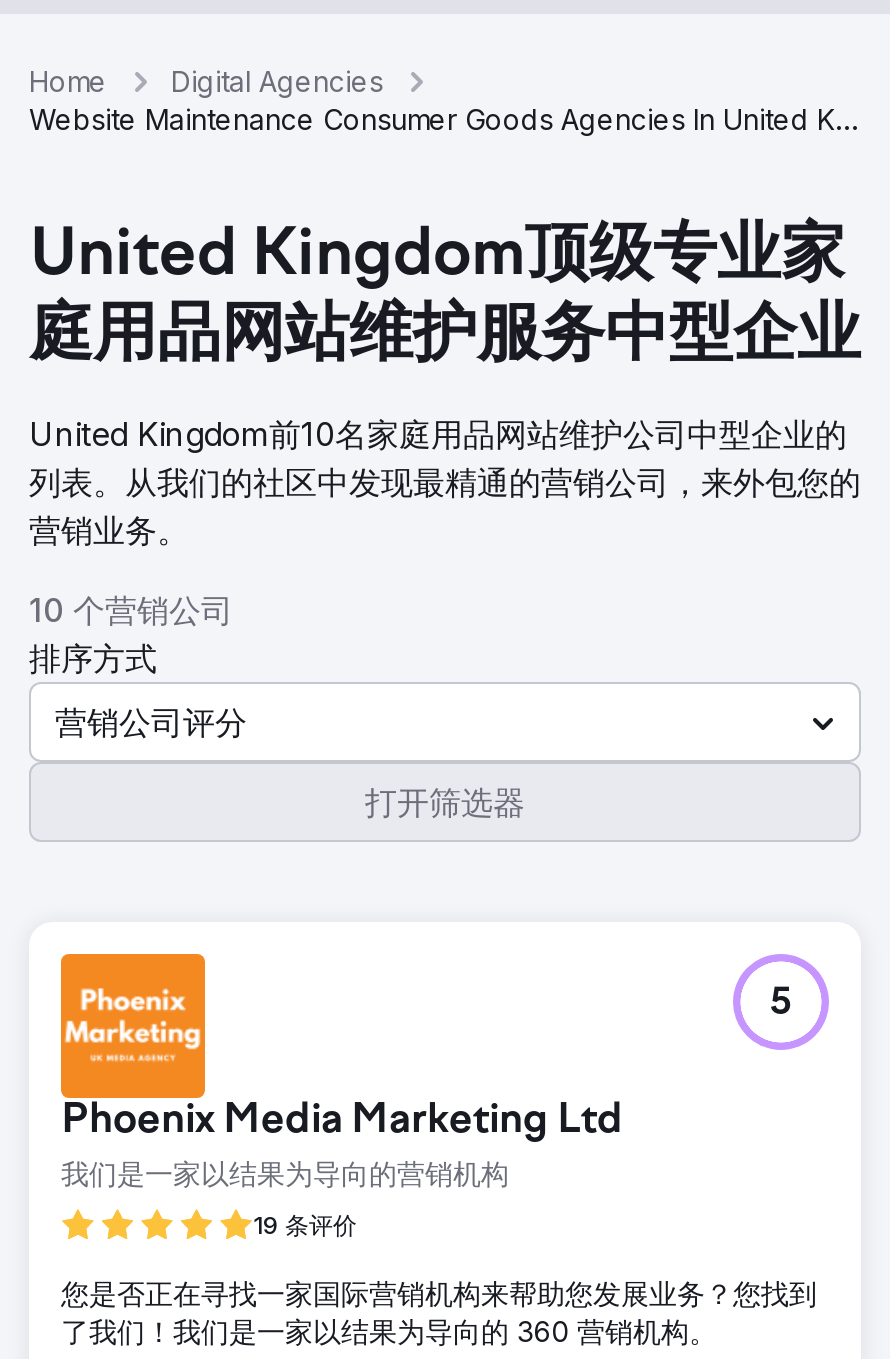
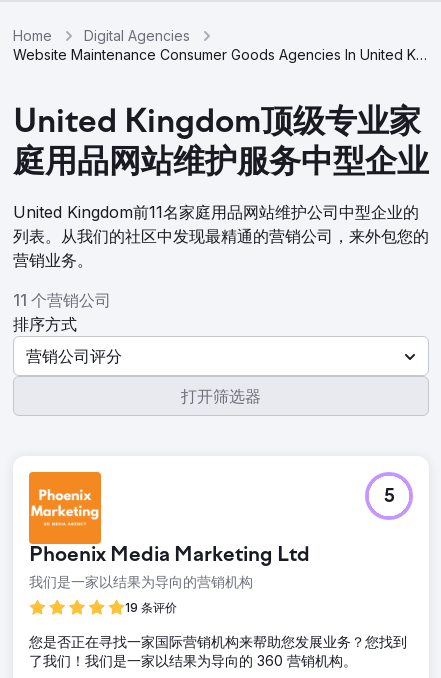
- United Kingdom前10名家庭用品网站维护公司中型企业的
+ United Kingdom前11名家庭用品网站维护公司中型企业的

- 10 个营销公司
+ 11 个营销公司
